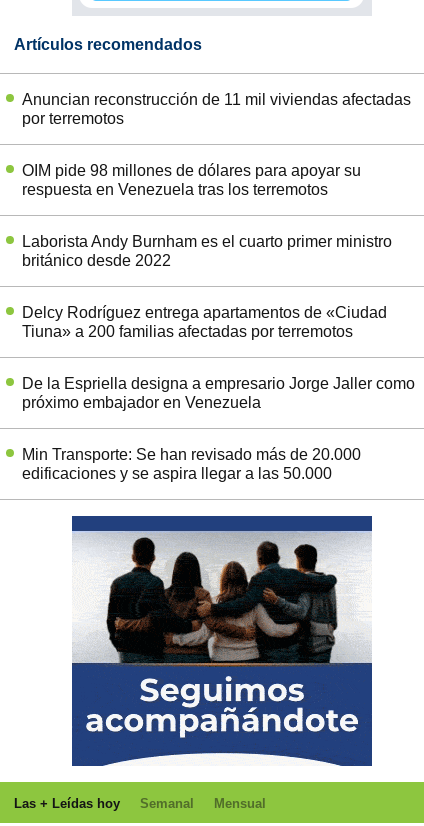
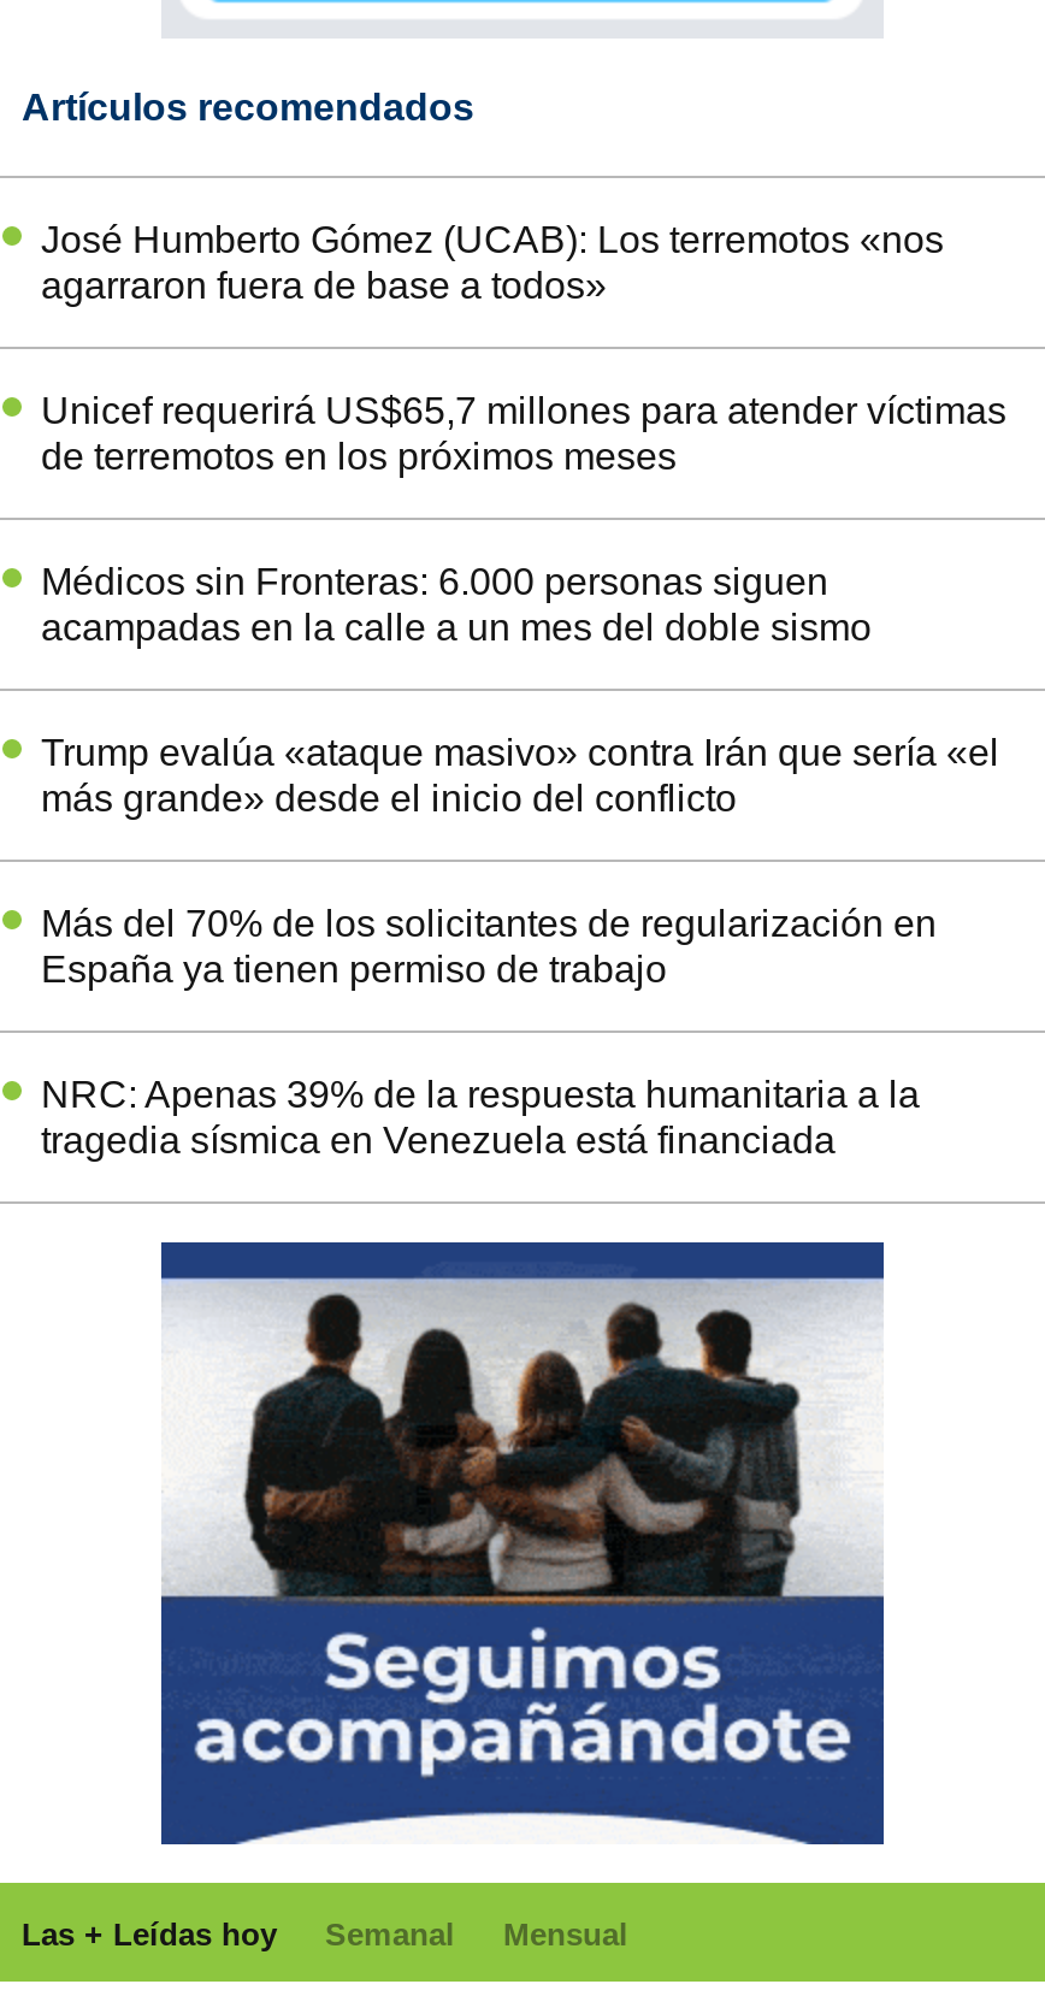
- Anuncian reconstrucción de 11 mil viviendas afectadas
- por terremotos
+ José Humberto Gómez (UCAB): Los terremotos «nos
+ agarraron fuera de base a todos»

- OIM pide 98 millones de dólares para apoyar su
- respuesta en Venezuela tras los terremotos
+ Unicef requerirá US$65,7 millones para atender víctimas
+ de terremotos en los próximos meses

- Laborista Andy Burnham es el cuarto primer ministro
- británico desde 2022
+ Médicos sin Fronteras: 6.000 personas siguen
+ acampadas en la calle a un mes del doble sismo

- Delcy Rodríguez entrega apartamentos de «Ciudad
- Tiuna» a 200 familias afectadas por terremotos
+ Trump evalúa «ataque masivo» contra Irán que sería «el
+ más grande» desde el inicio del conflicto

- De la Espriella designa a empresario Jorge Jaller como
- próximo embajador en Venezuela
+ Más del 70% de los solicitantes de regularización en
+ España ya tienen permiso de trabajo

- Min Transporte: Se han revisado más de 20.000
- edificaciones y se aspira llegar a las 50.000
+ NRC: Apenas 39% de la respuesta humanitaria a la
+ tragedia sísmica en Venezuela está financiada
